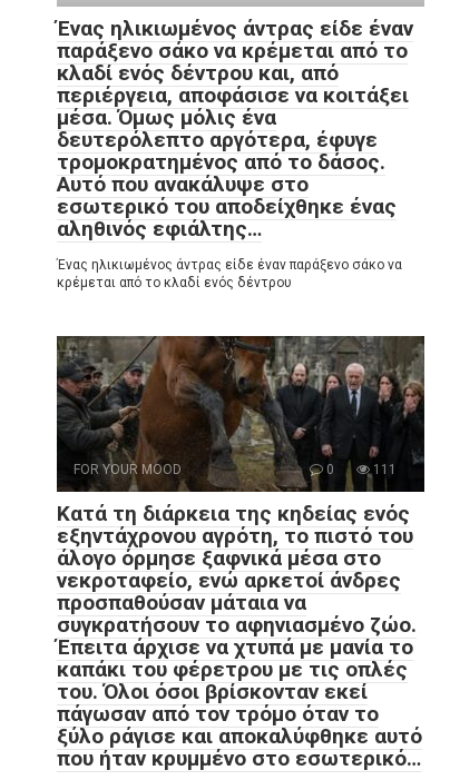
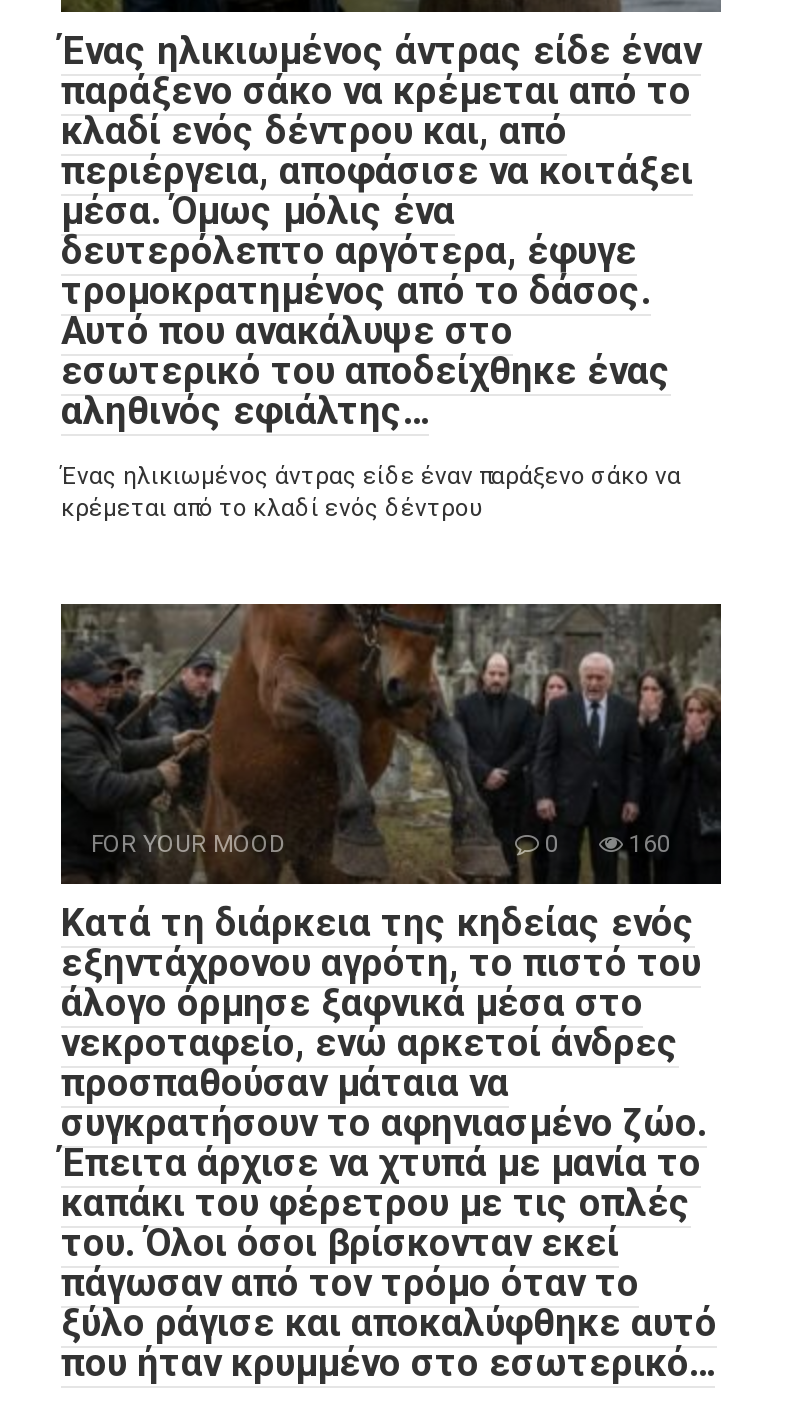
- 111
+ 160
